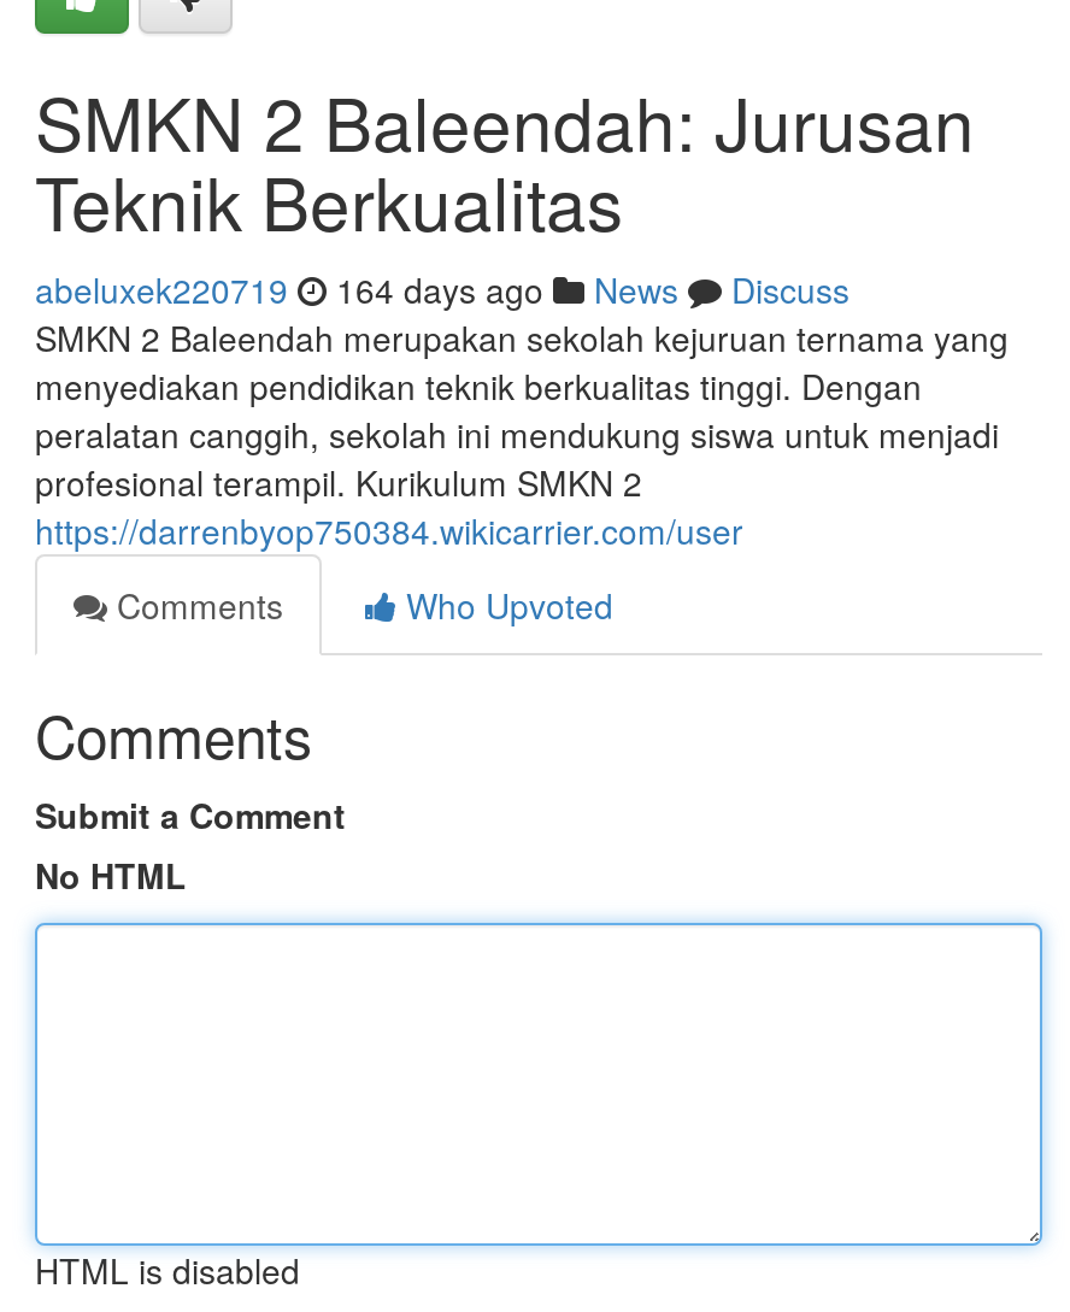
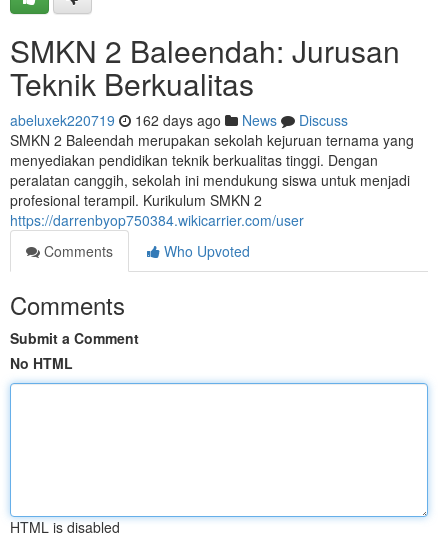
- abeluxek220719 164 days ago News Discuss
+ abeluxek220719 162 days ago News Discuss
